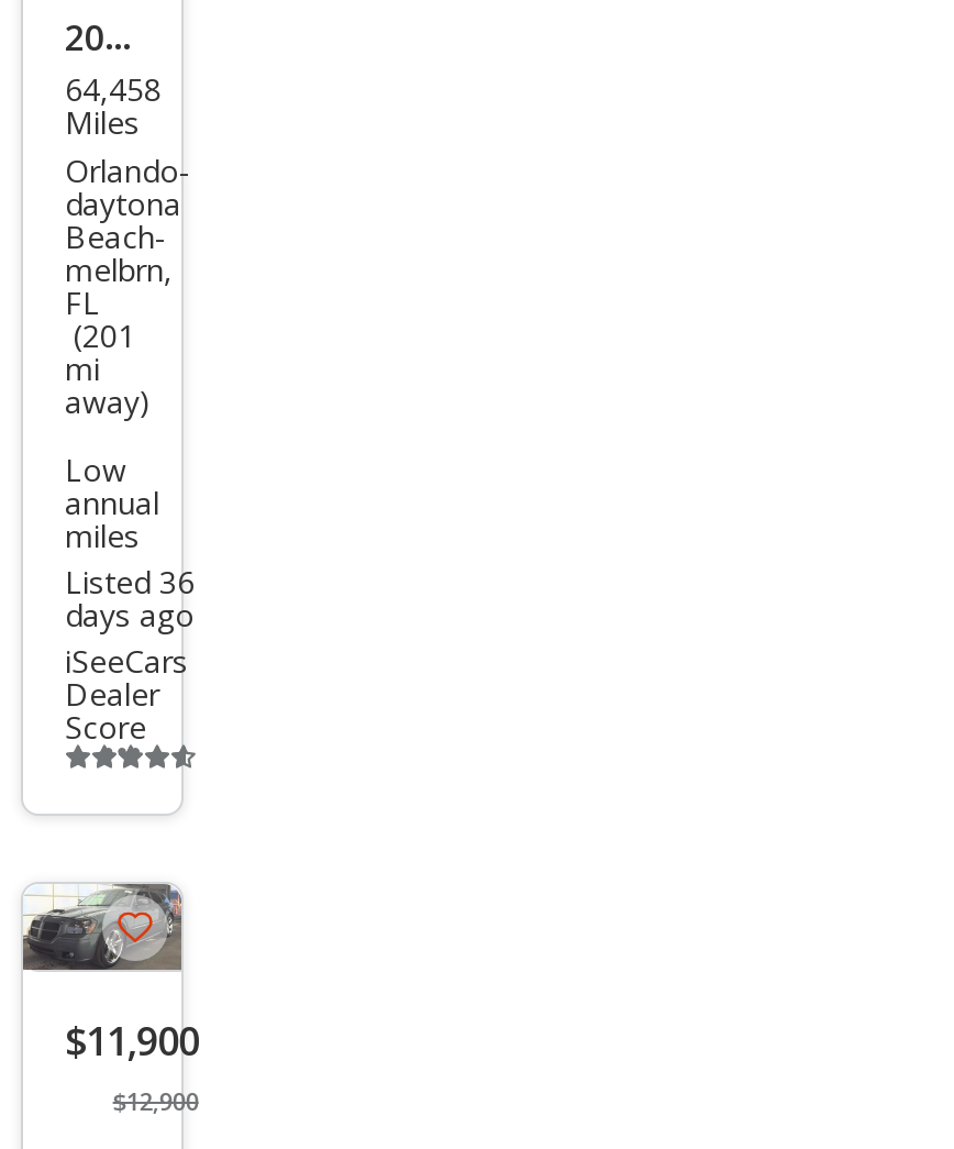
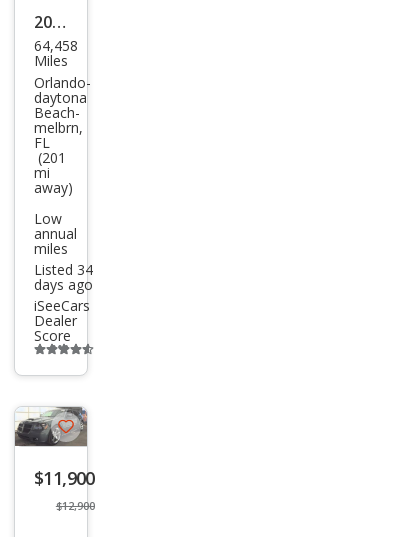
- Listed 36
+ Listed 34
